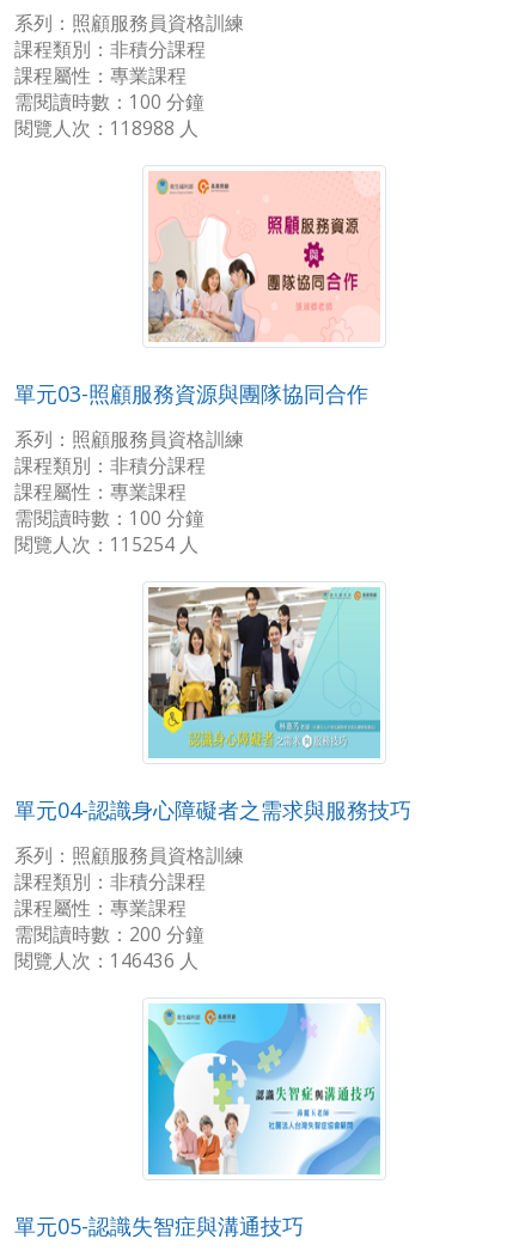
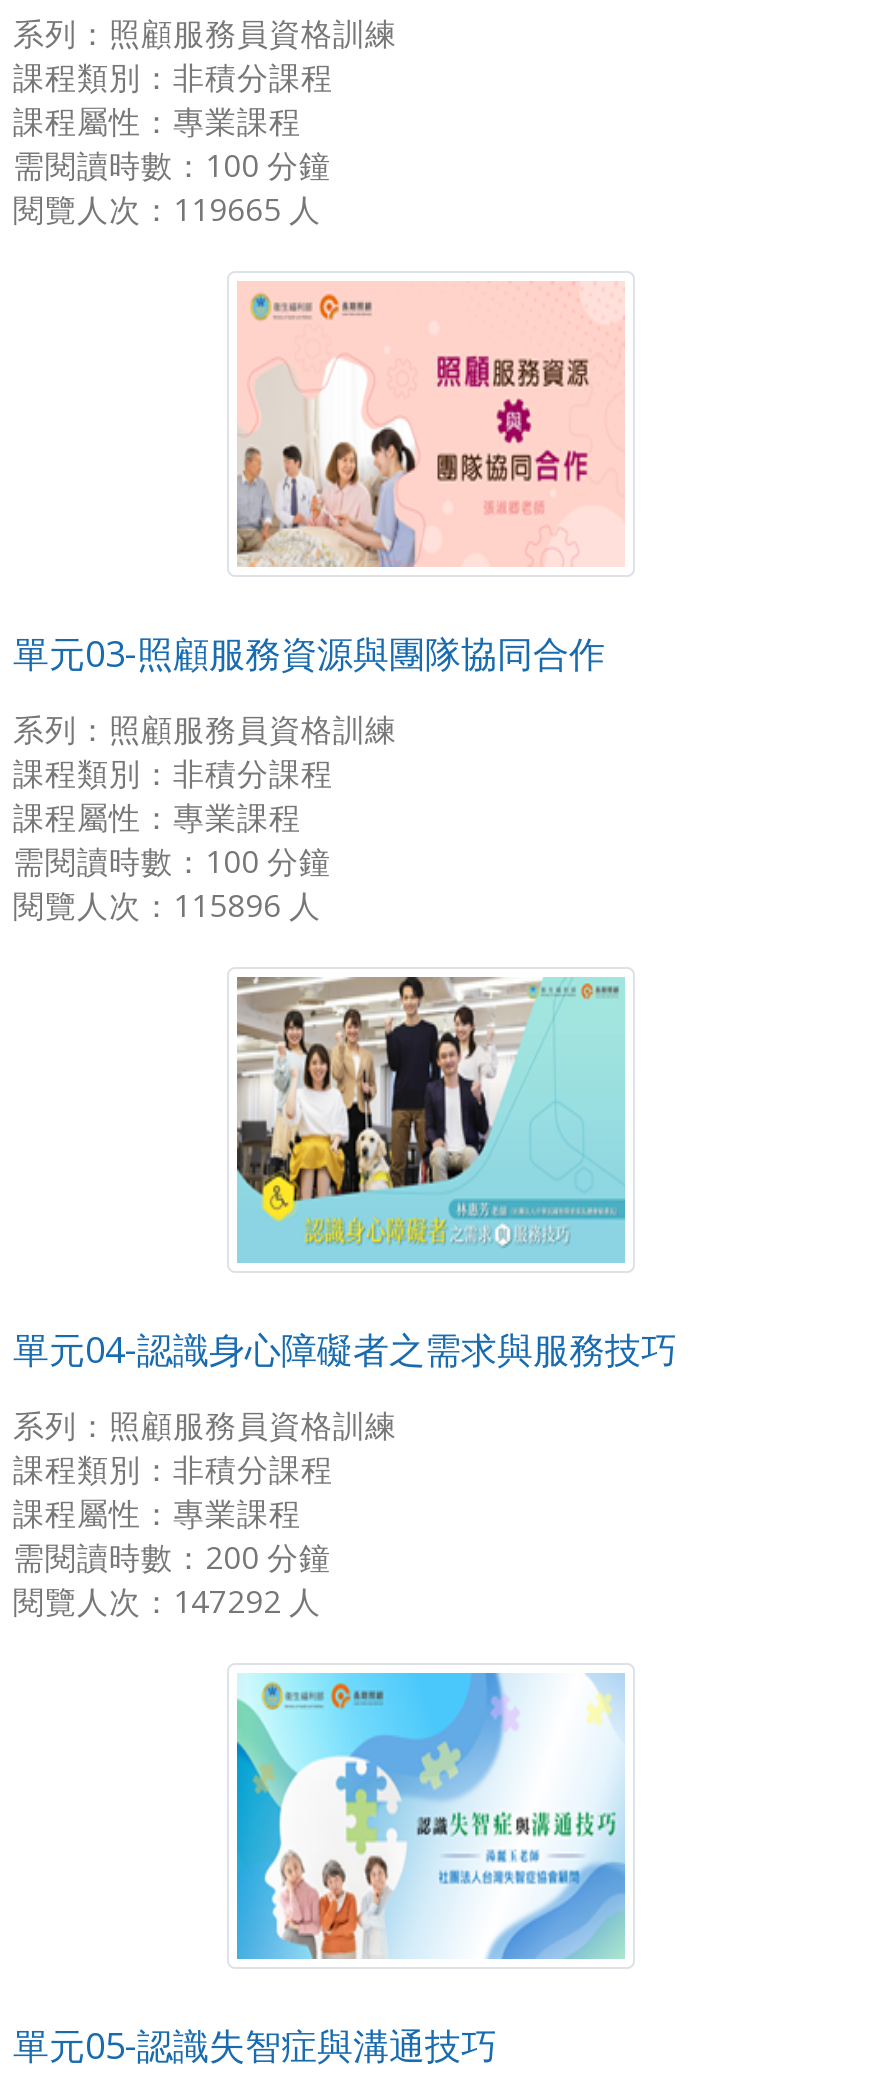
- 閱覽人次：118988 人
+ 閱覽人次：119665 人

- 閱覽人次：115254 人
+ 閱覽人次：115896 人

- 閱覽人次：146436 人
+ 閱覽人次：147292 人
